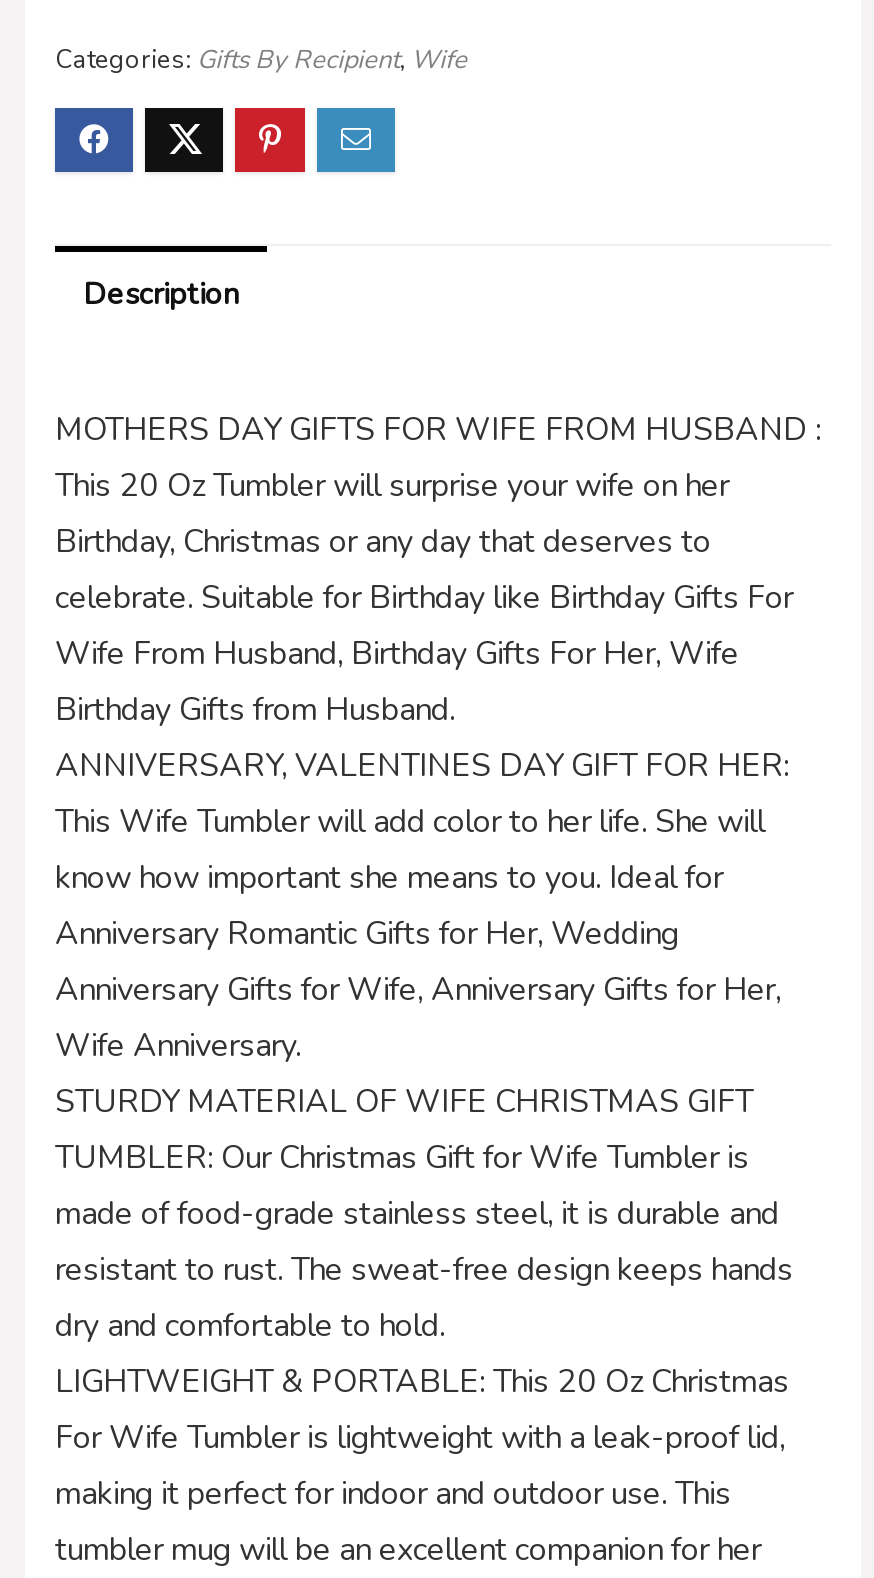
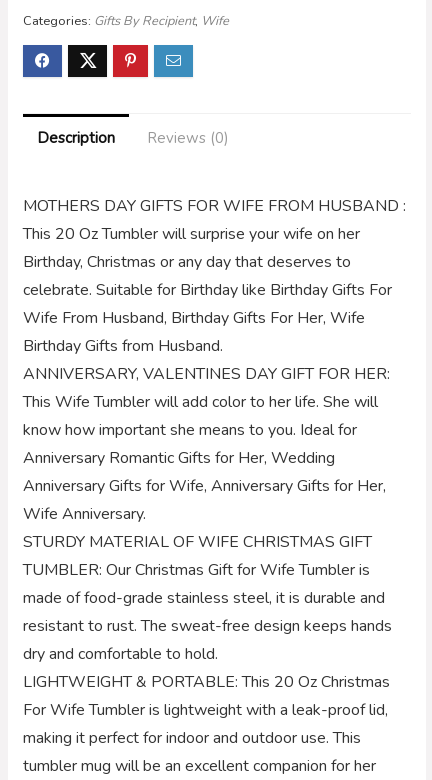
+ Reviews (0)
